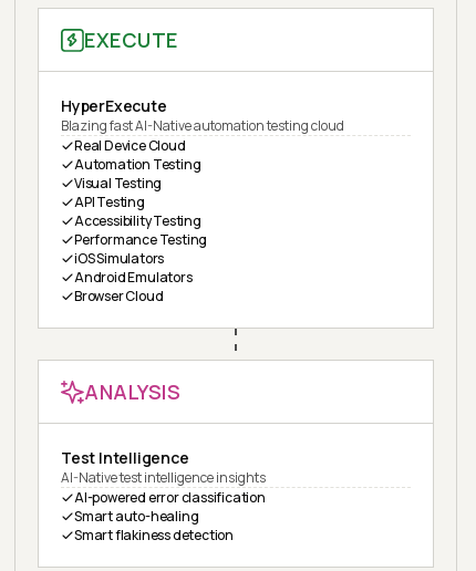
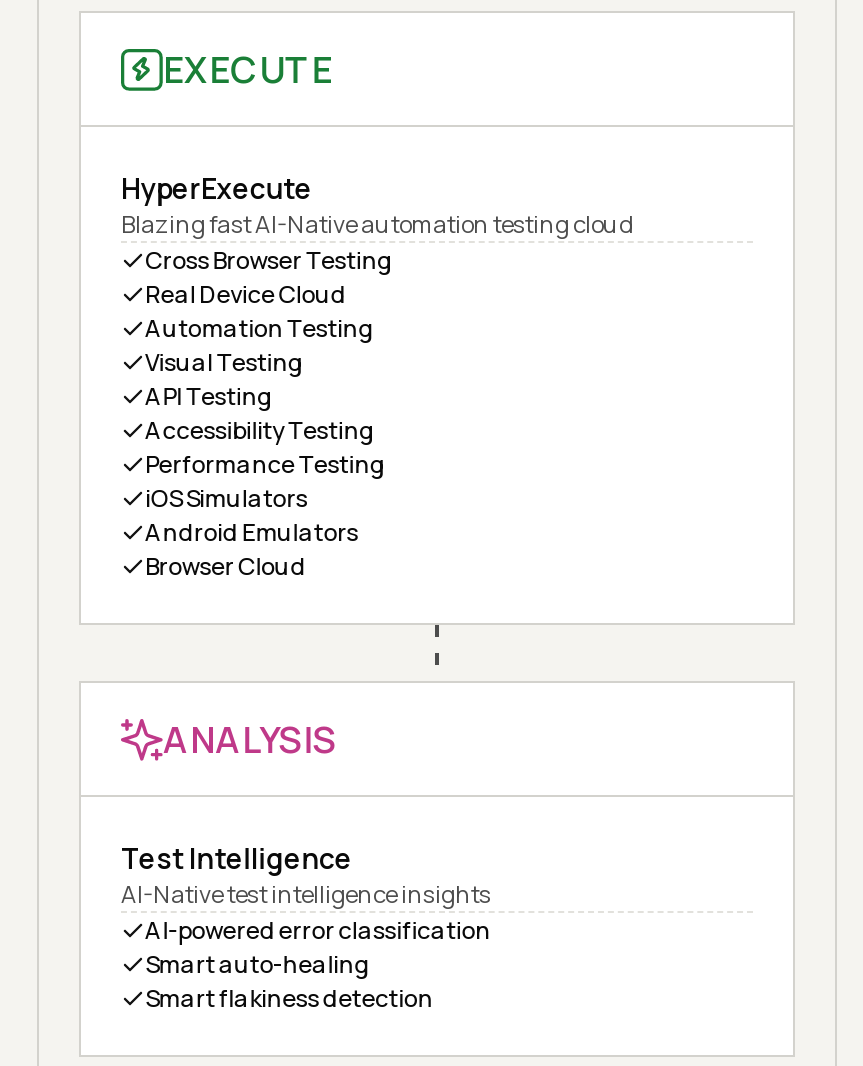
+ Cross Browser Testing
